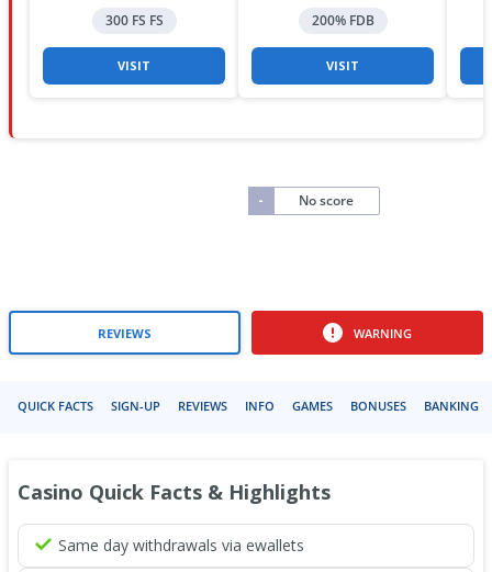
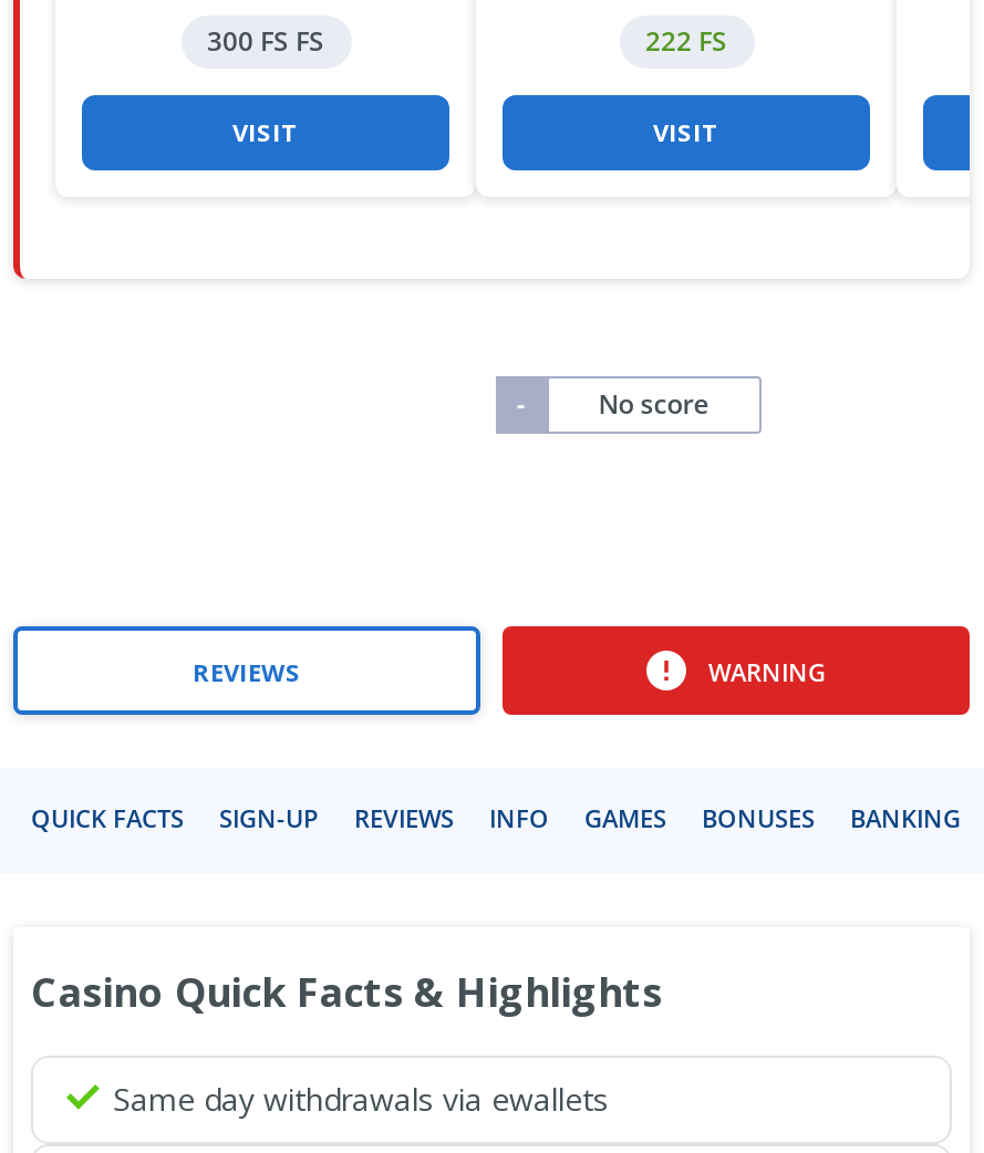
- 200% FDB
+ 222 FS
